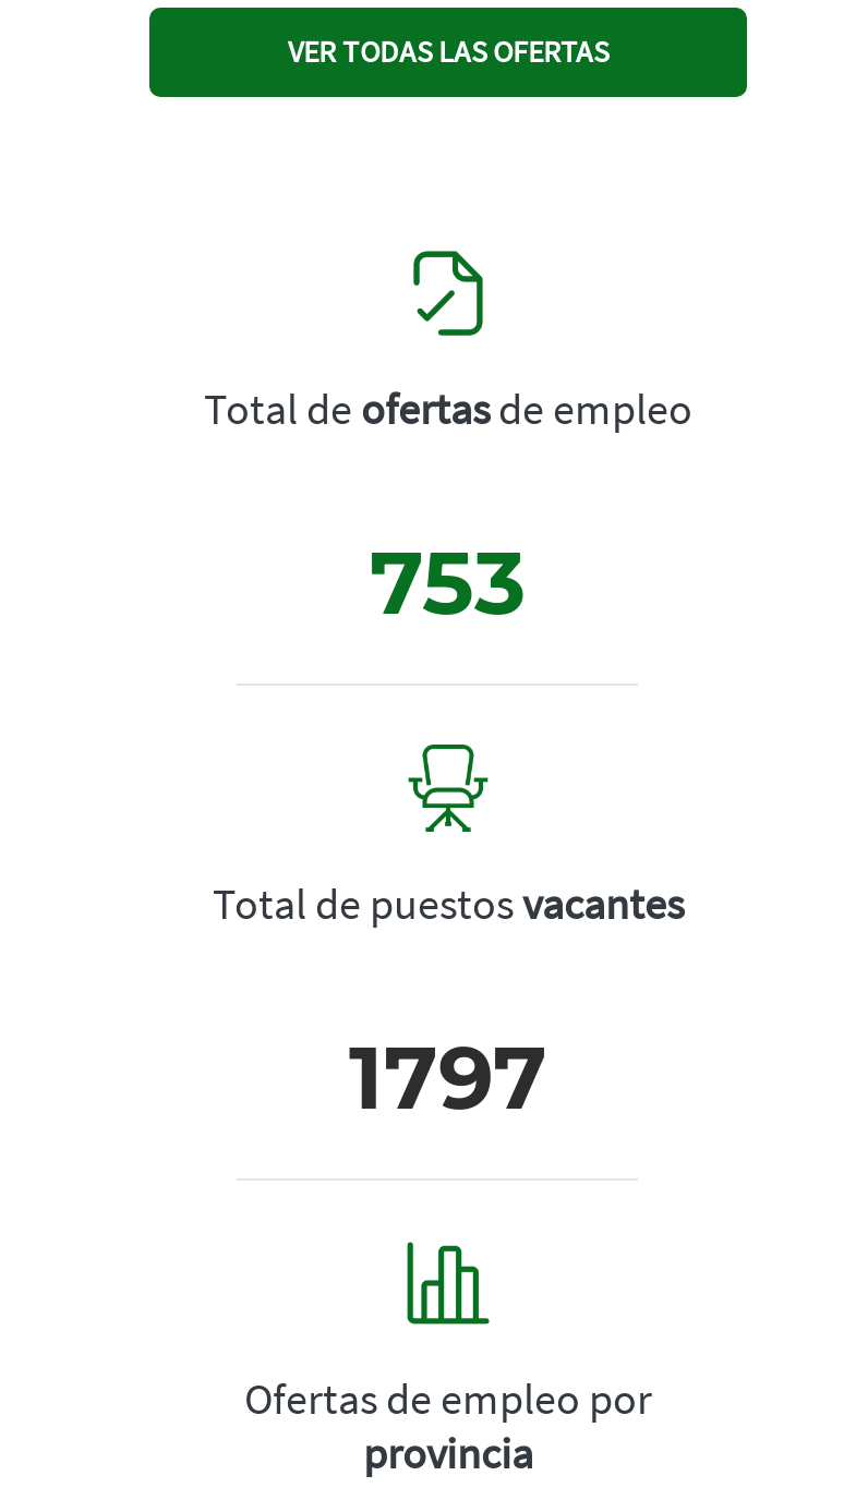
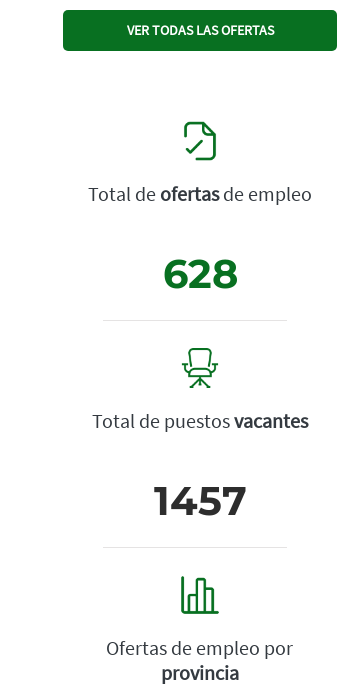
- 753
+ 628

- 1797
+ 1457
